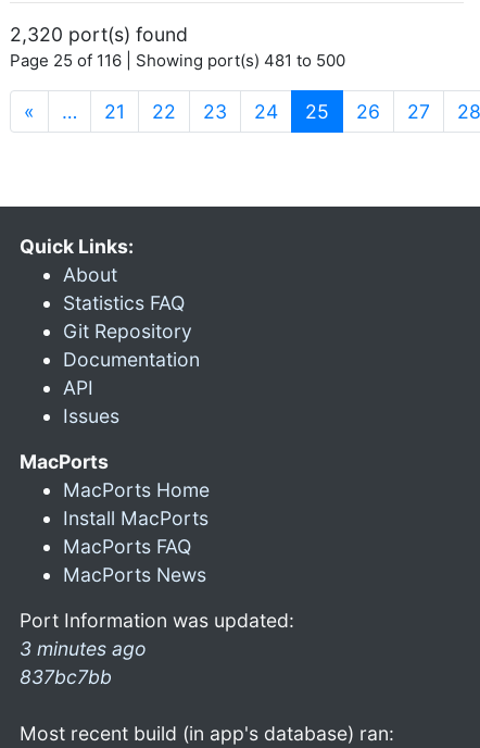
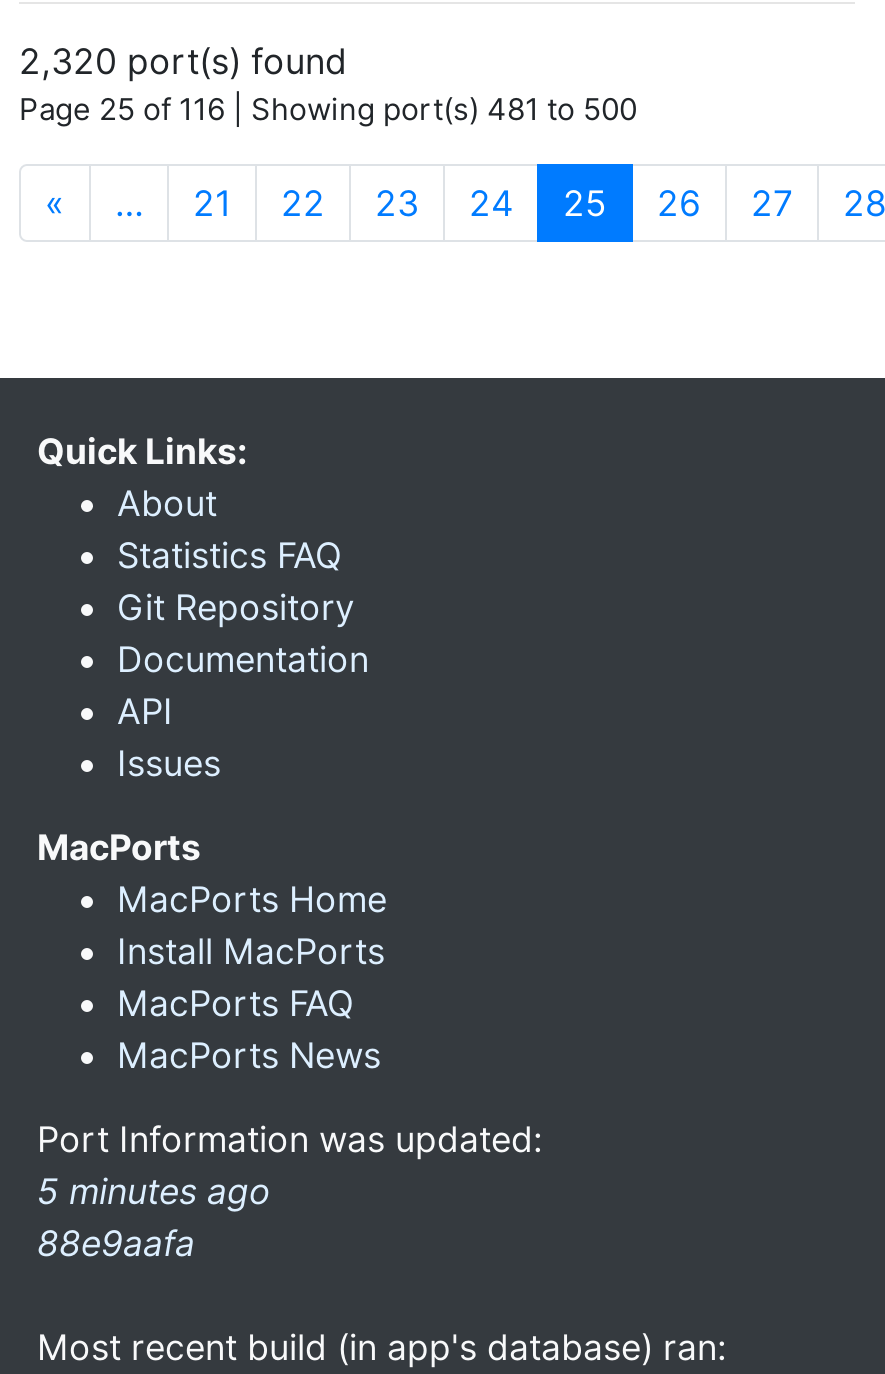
- 3 minutes ago
- 837bc7bb
+ 5 minutes ago
+ 88e9aafa
